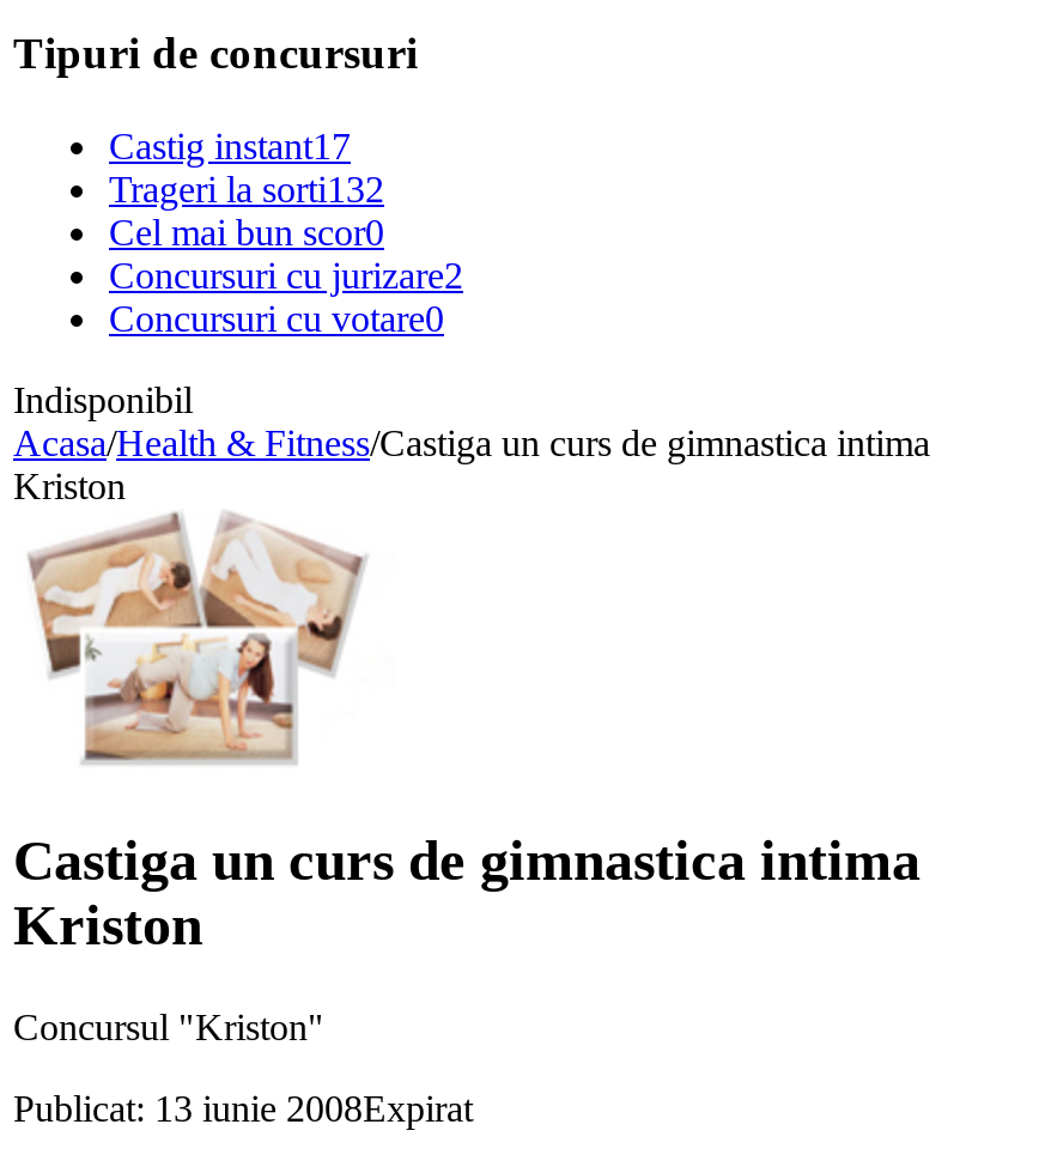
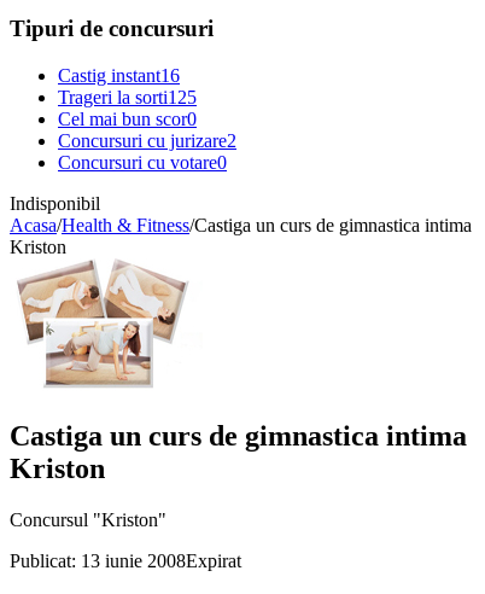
- Castig instant17
+ Castig instant16

- Trageri la sorti132
+ Trageri la sorti125
